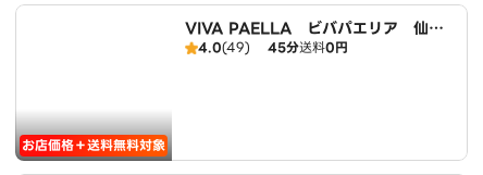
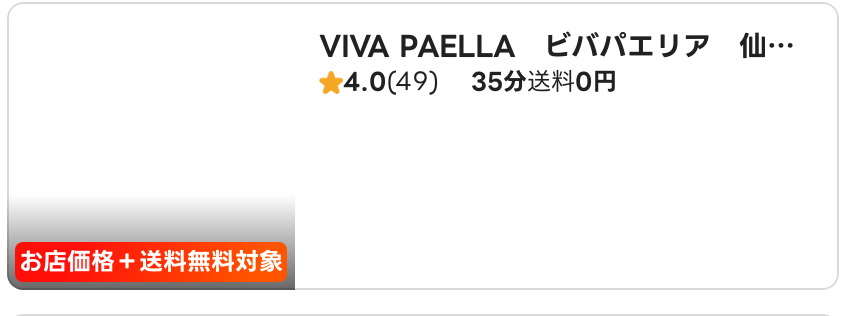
- 45分送料0円
+ 35分送料0円
